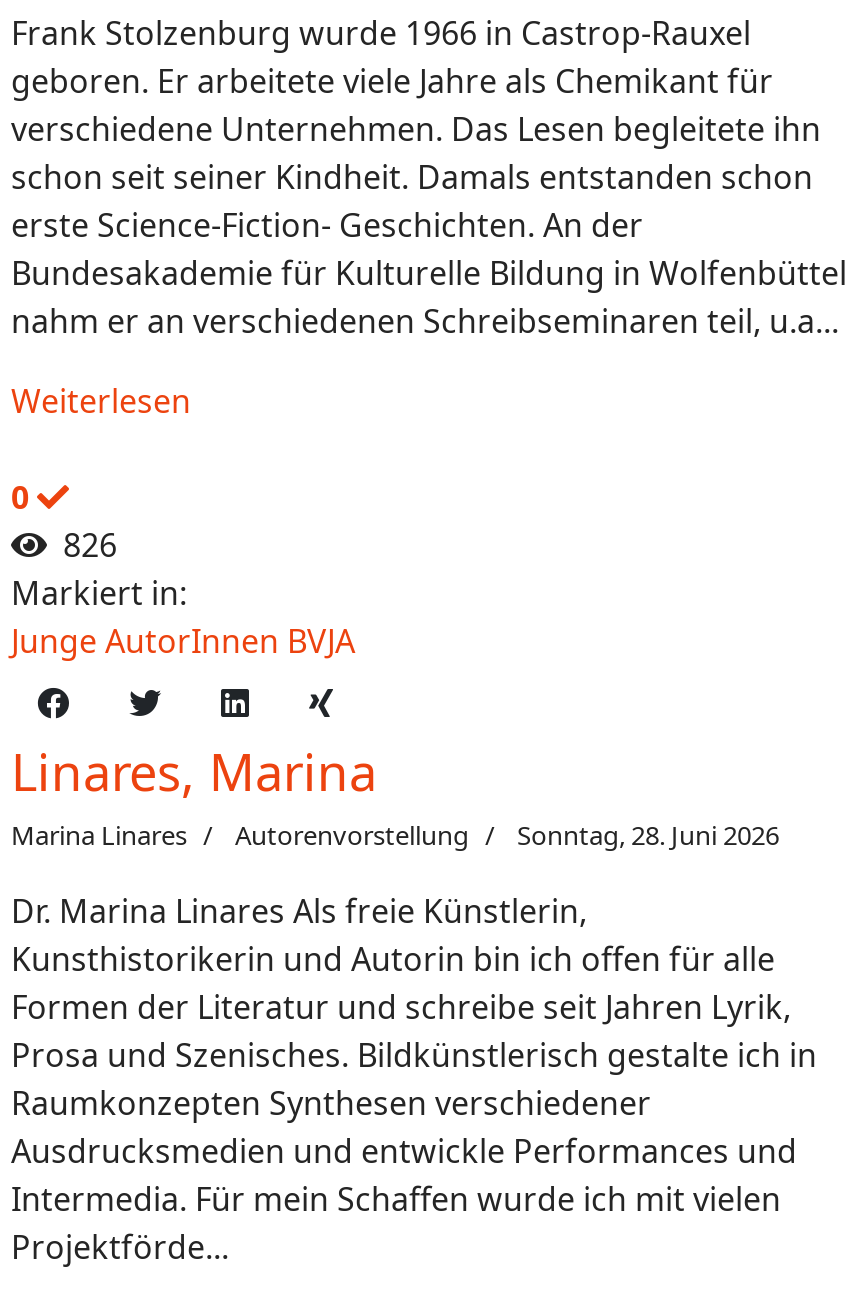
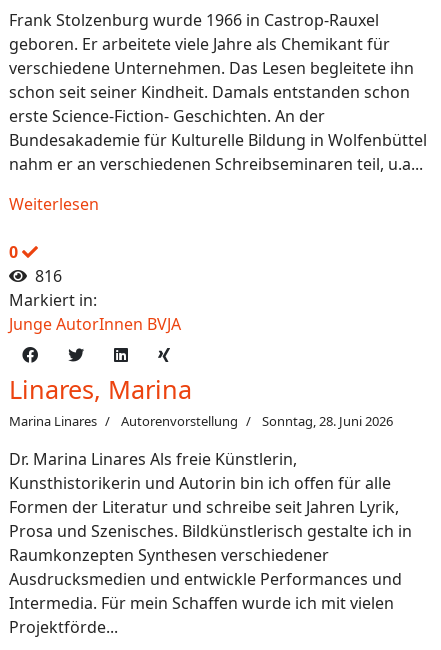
- 826
+ 816
